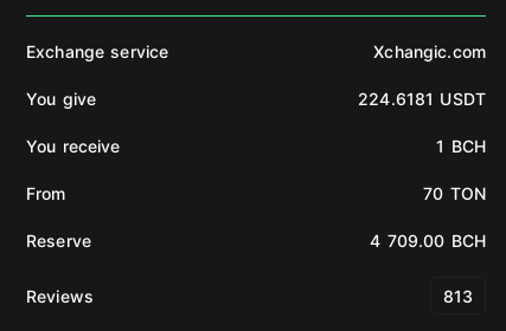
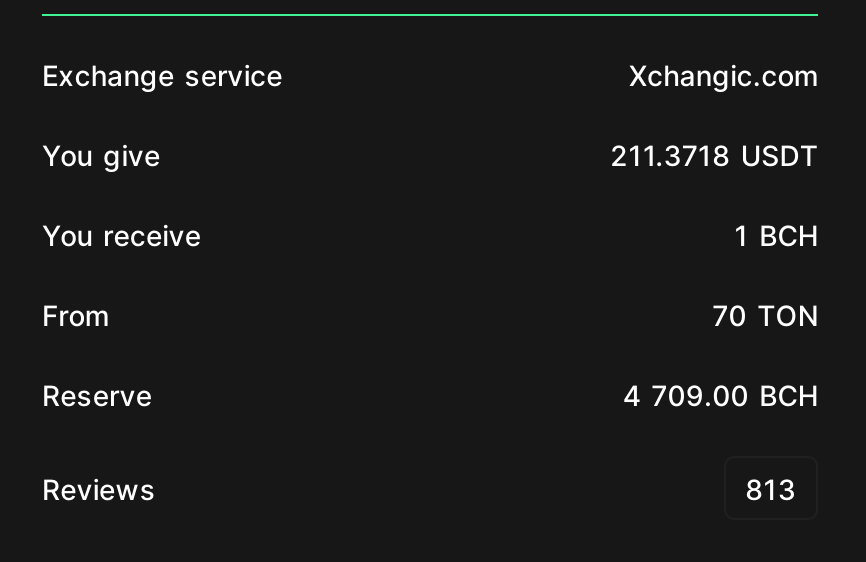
- 224.6181 USDT
+ 211.3718 USDT
